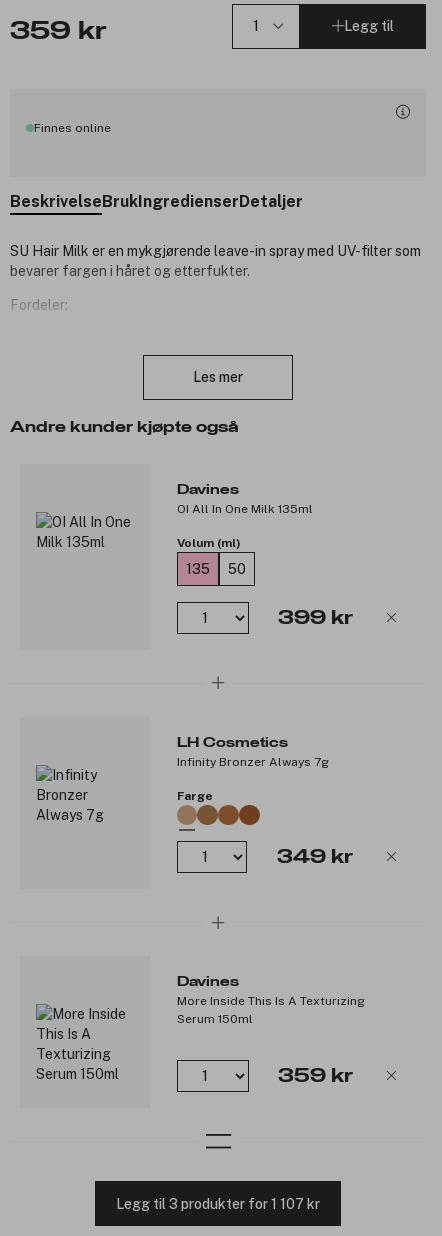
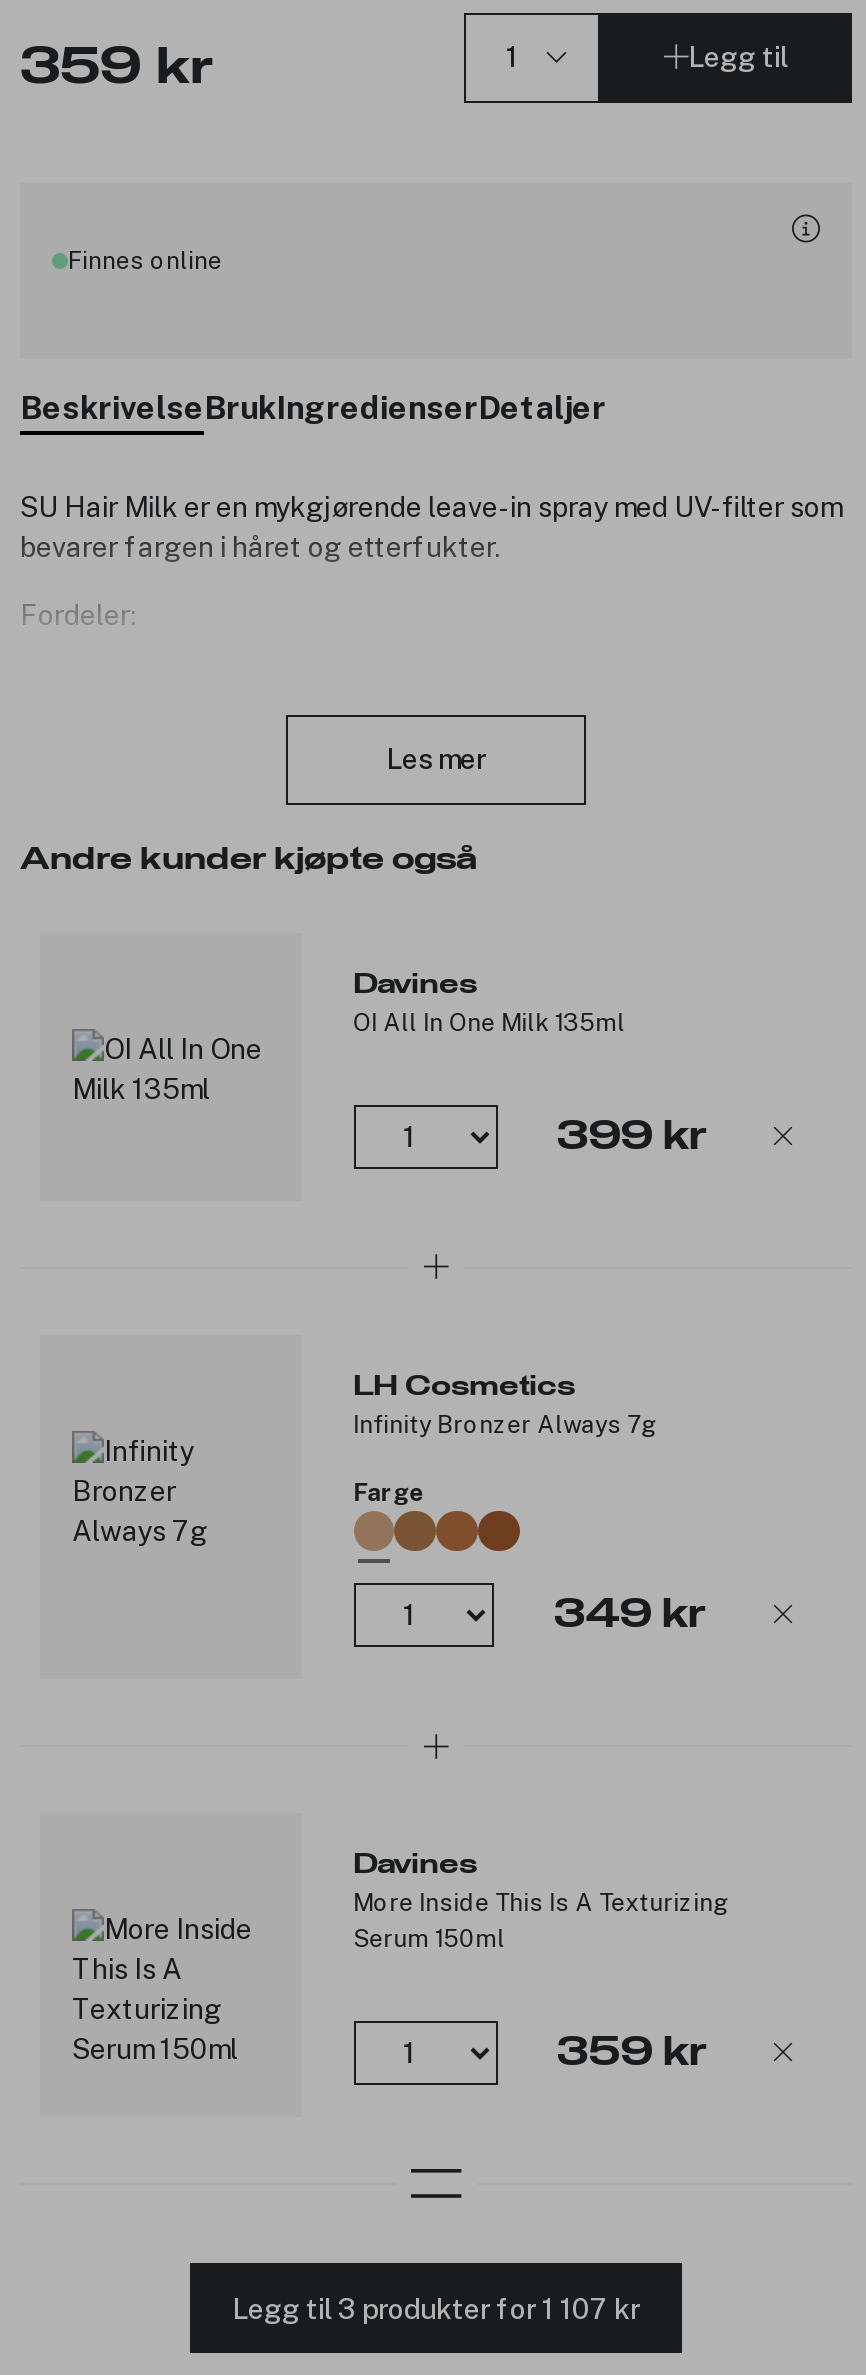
- Volum (ml)
- 135
- 50
